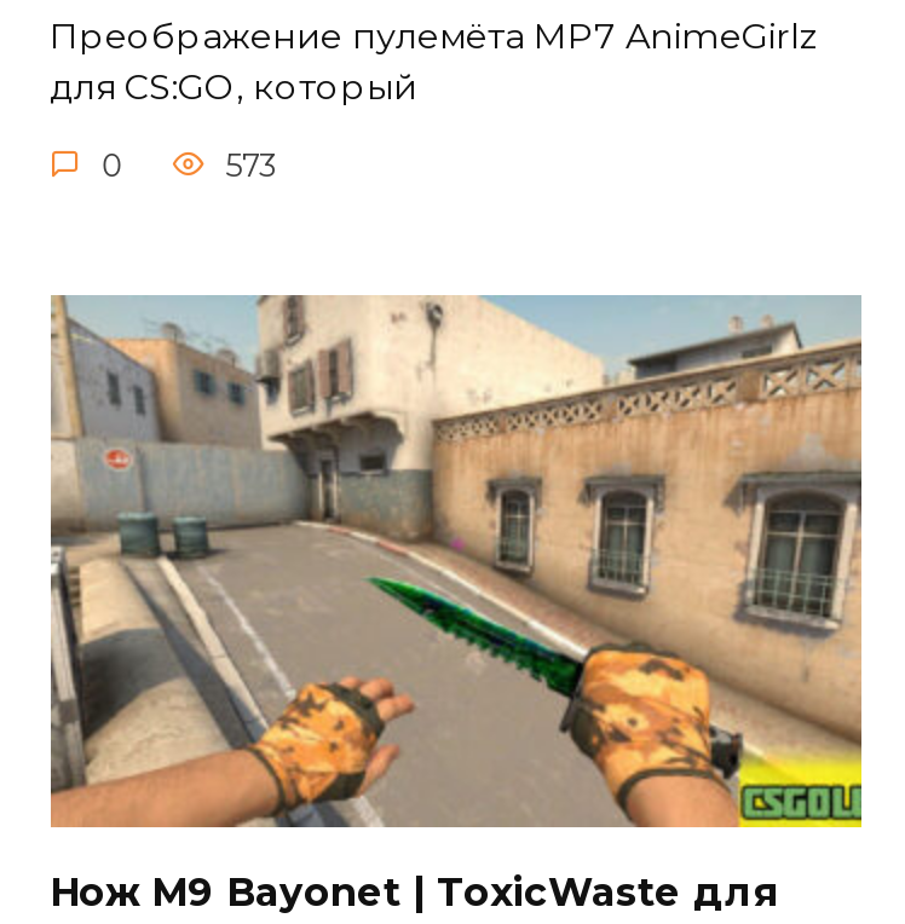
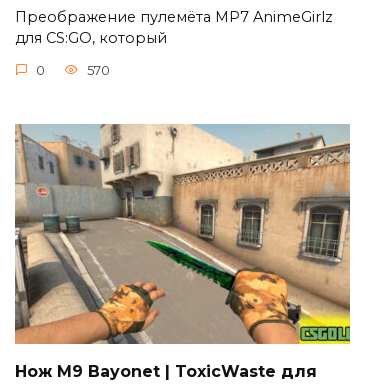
- 573
+ 570
